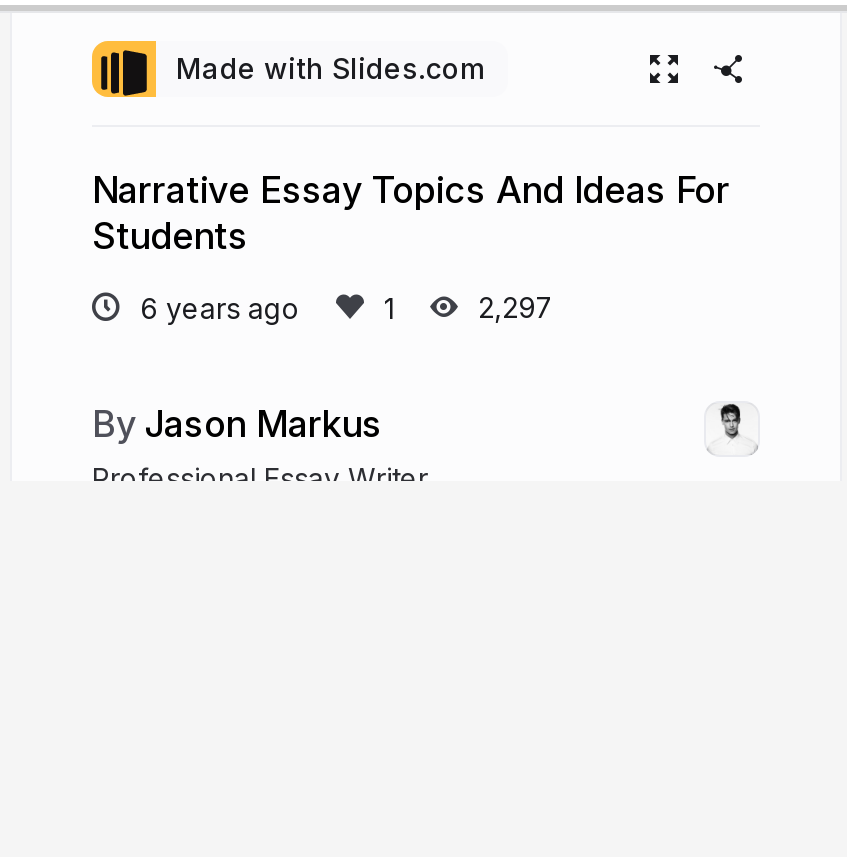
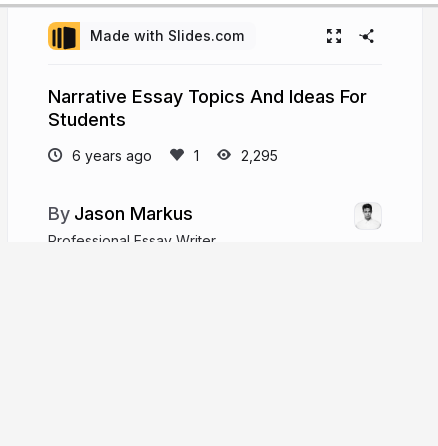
- 2,297
+ 2,295
